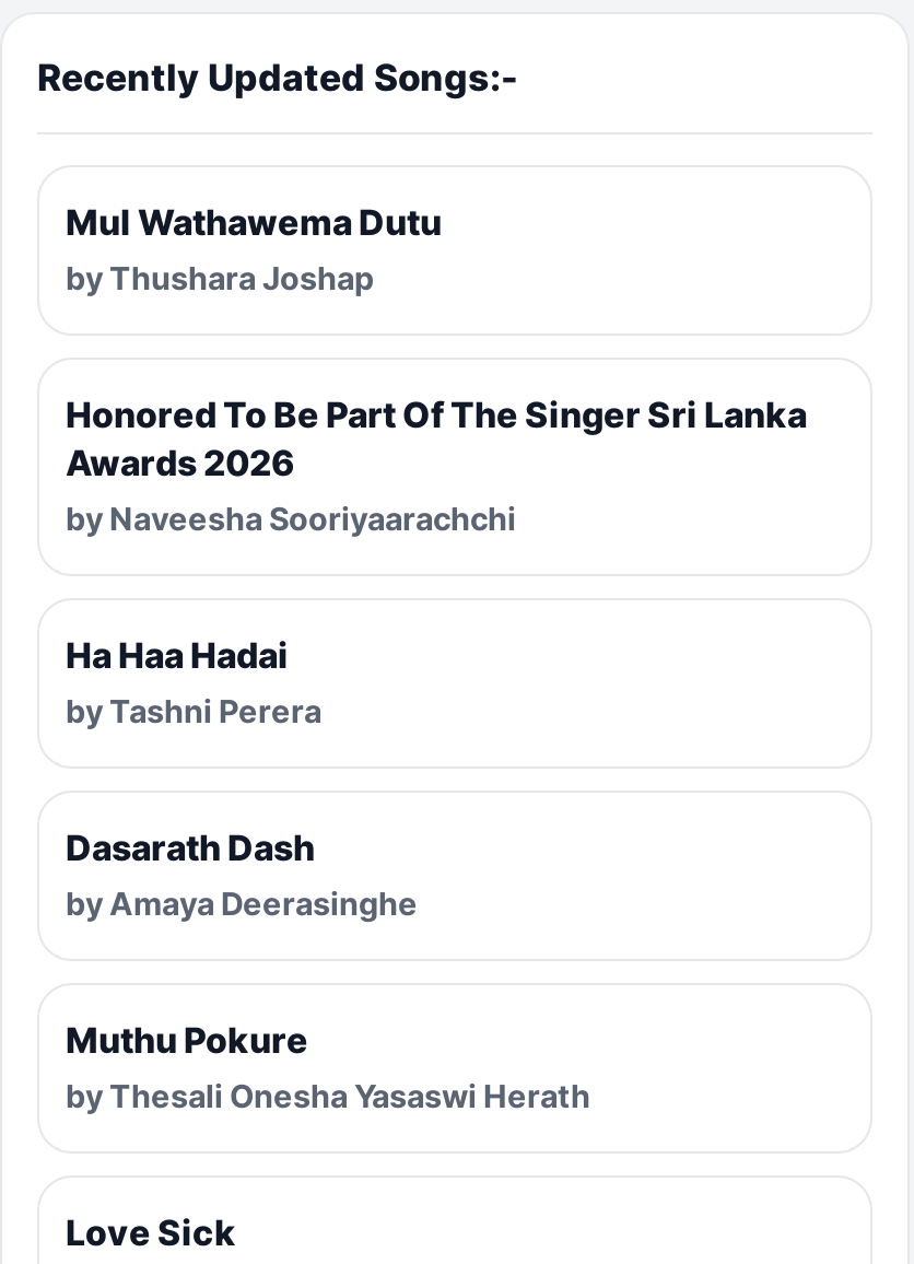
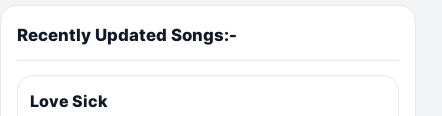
- Mul Wathawema Dutu
- by Thushara Joshap
- Honored To Be Part Of The Singer Sri Lanka
- Awards 2026
- by Naveesha Sooriyaarachchi
- Ha Haa Hadai
- by Tashni Perera
- Dasarath Dash
- by Amaya Deerasinghe
- Muthu Pokure
- by Thesali Onesha Yasaswi Herath
